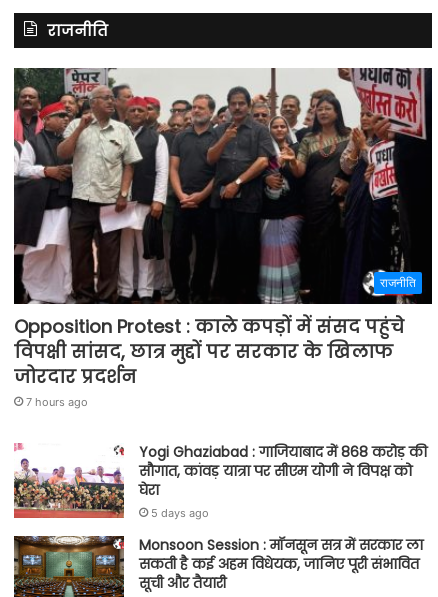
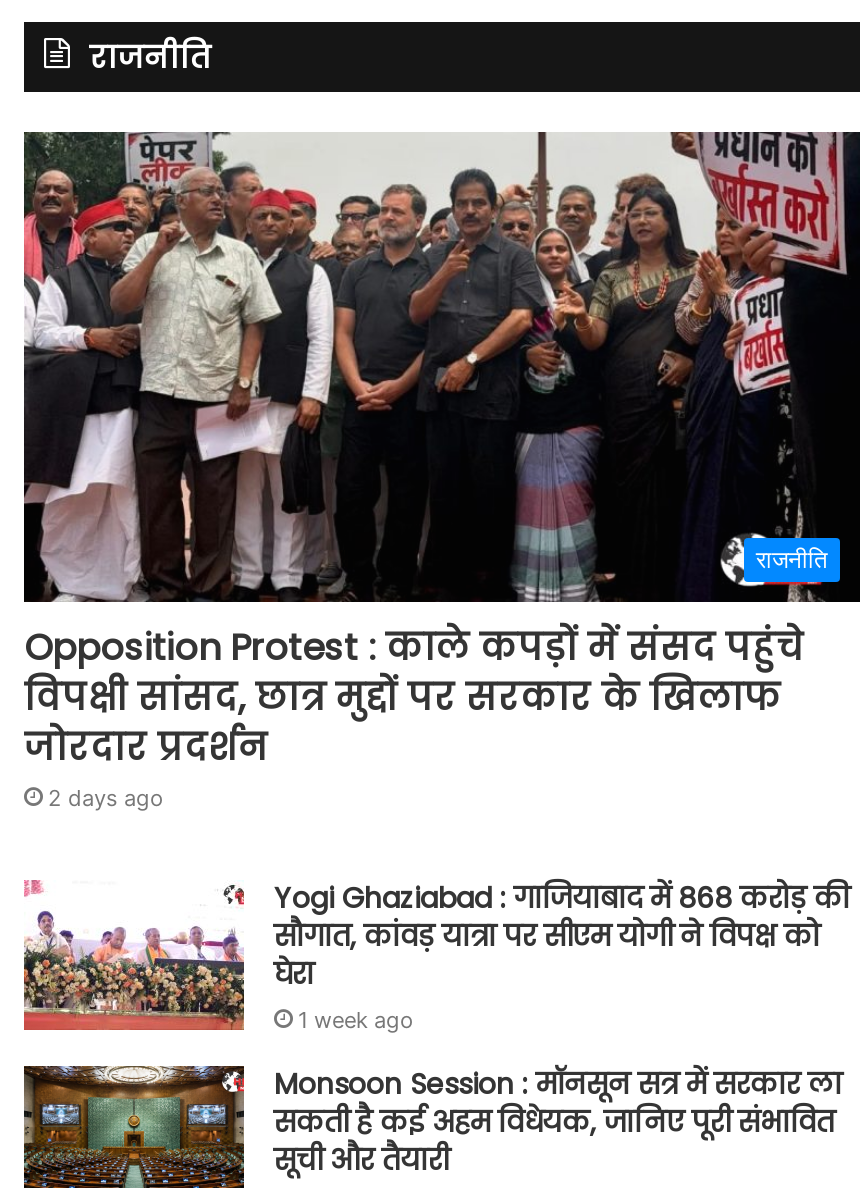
- 7 hours ago
+ 2 days ago

- 5 days ago
+ 1 week ago
